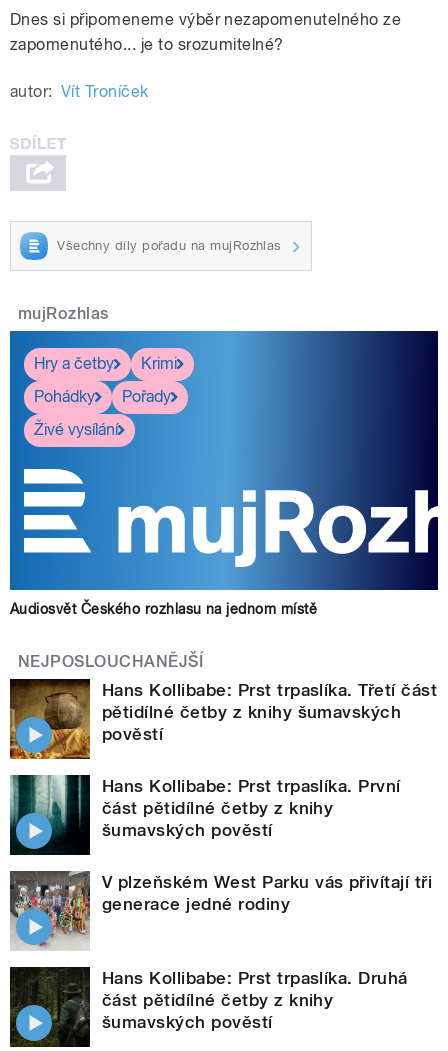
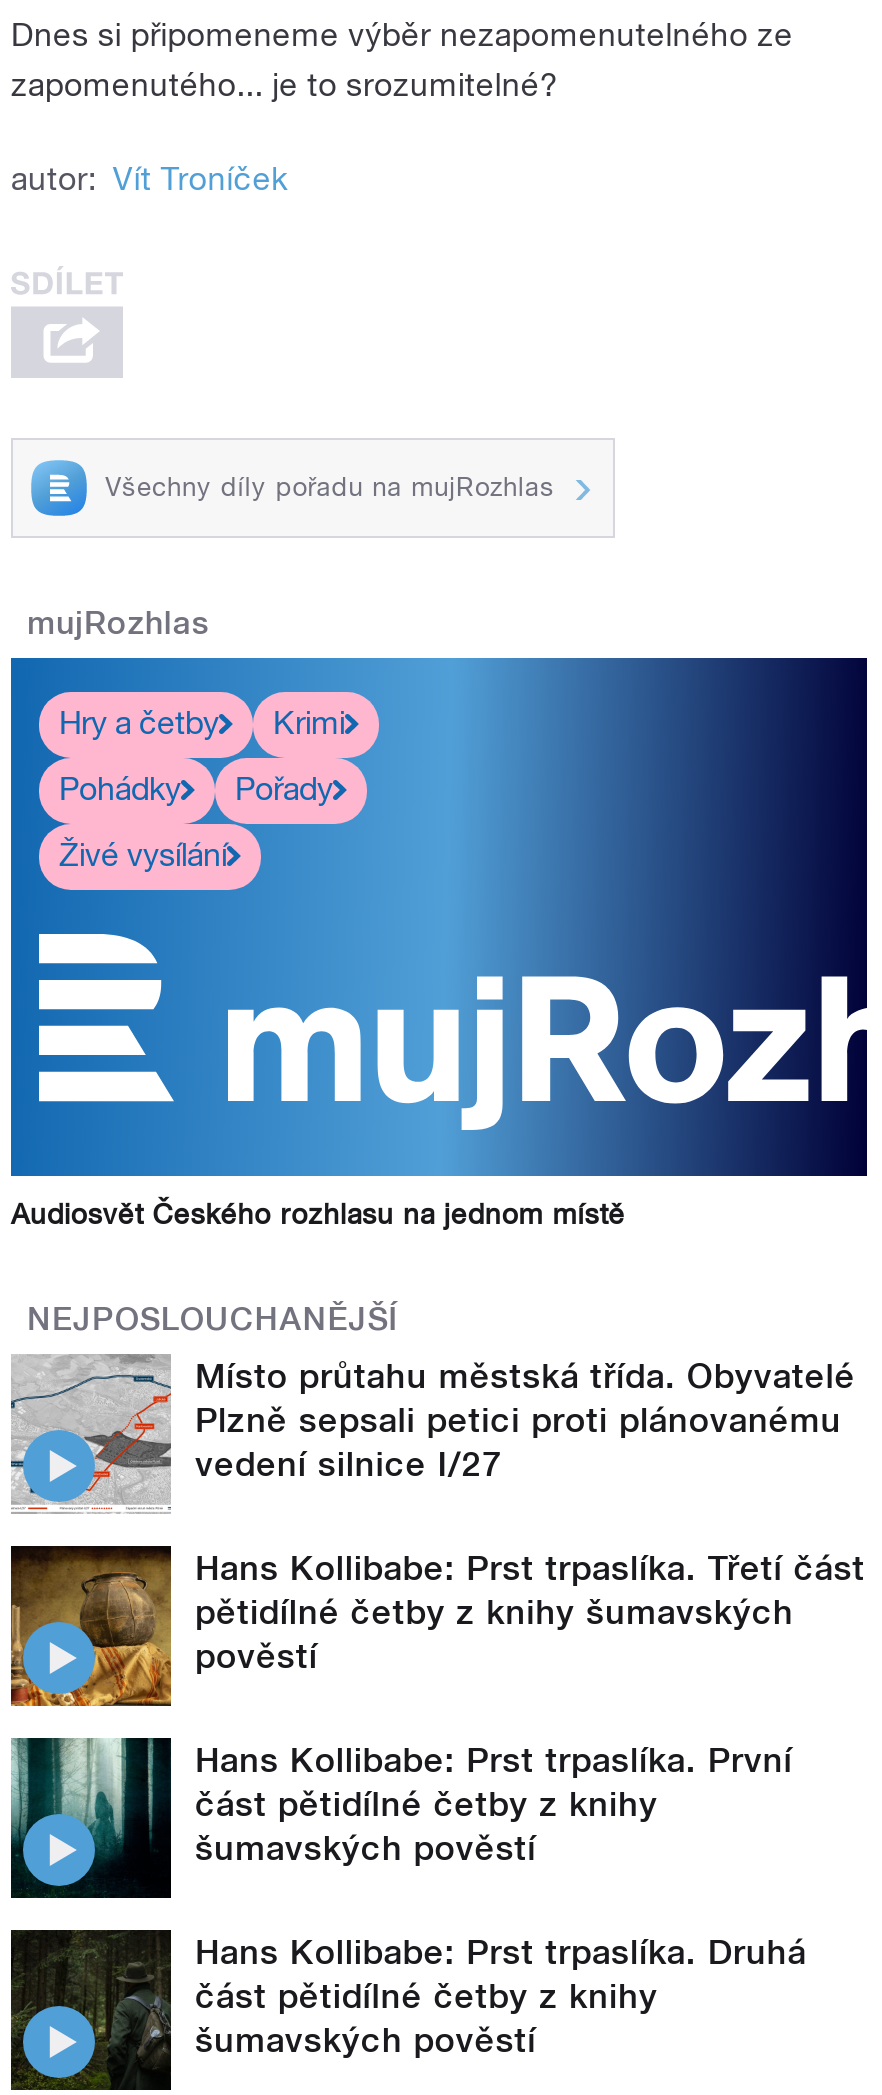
+ [image]
+ Místo průtahu městská třída. Obyvatelé
+ Plzně sepsali petici proti plánovanému
+ vedení silnice I/27

moved down: [image] | Hans Kollibabe: Prst trpaslíka. Třetí část | pětidílné četby z knihy šumavských | pověstí | Hans Kollibabe: Prst trpaslíka. První | část pětidílné četby z knihy | šumavských pověstí

- [image]
- V plzeňském West Parku vás přivítají tři
- generace jedné rodiny
